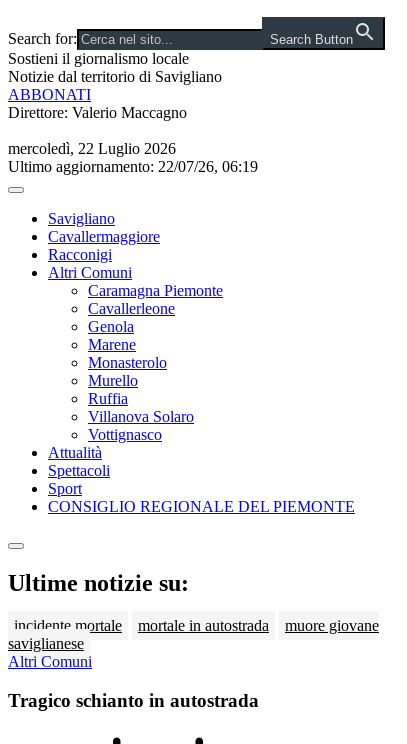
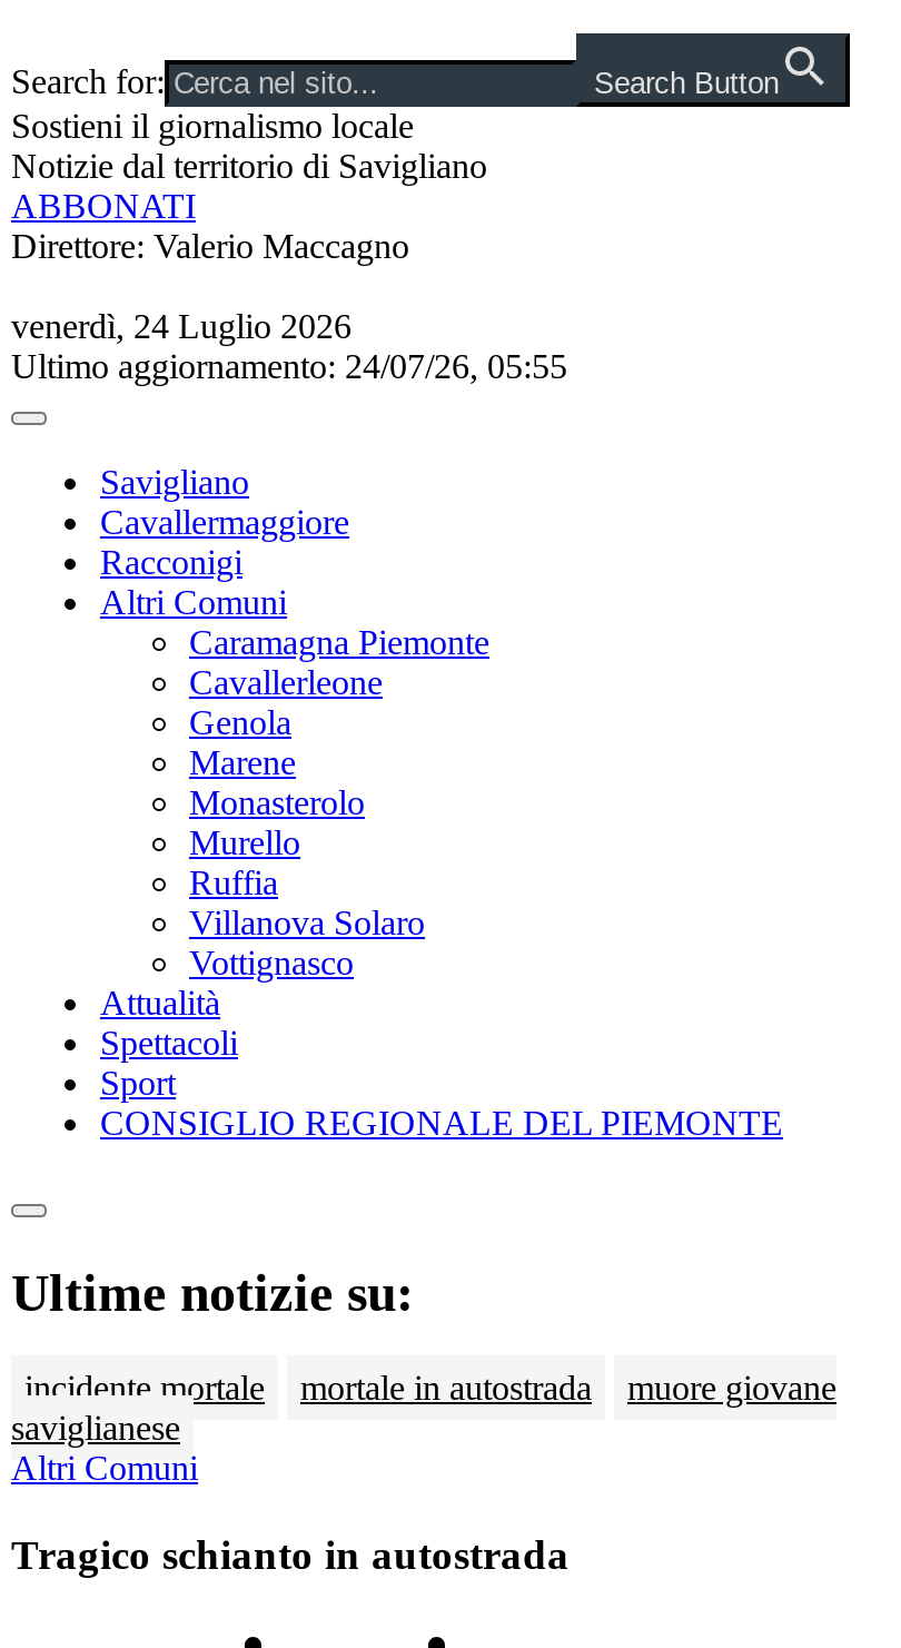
- mercoledì, 22 Luglio 2026
+ venerdì, 24 Luglio 2026

- Ultimo aggiornamento: 22/07/26, 06:19
+ Ultimo aggiornamento: 24/07/26, 05:55
